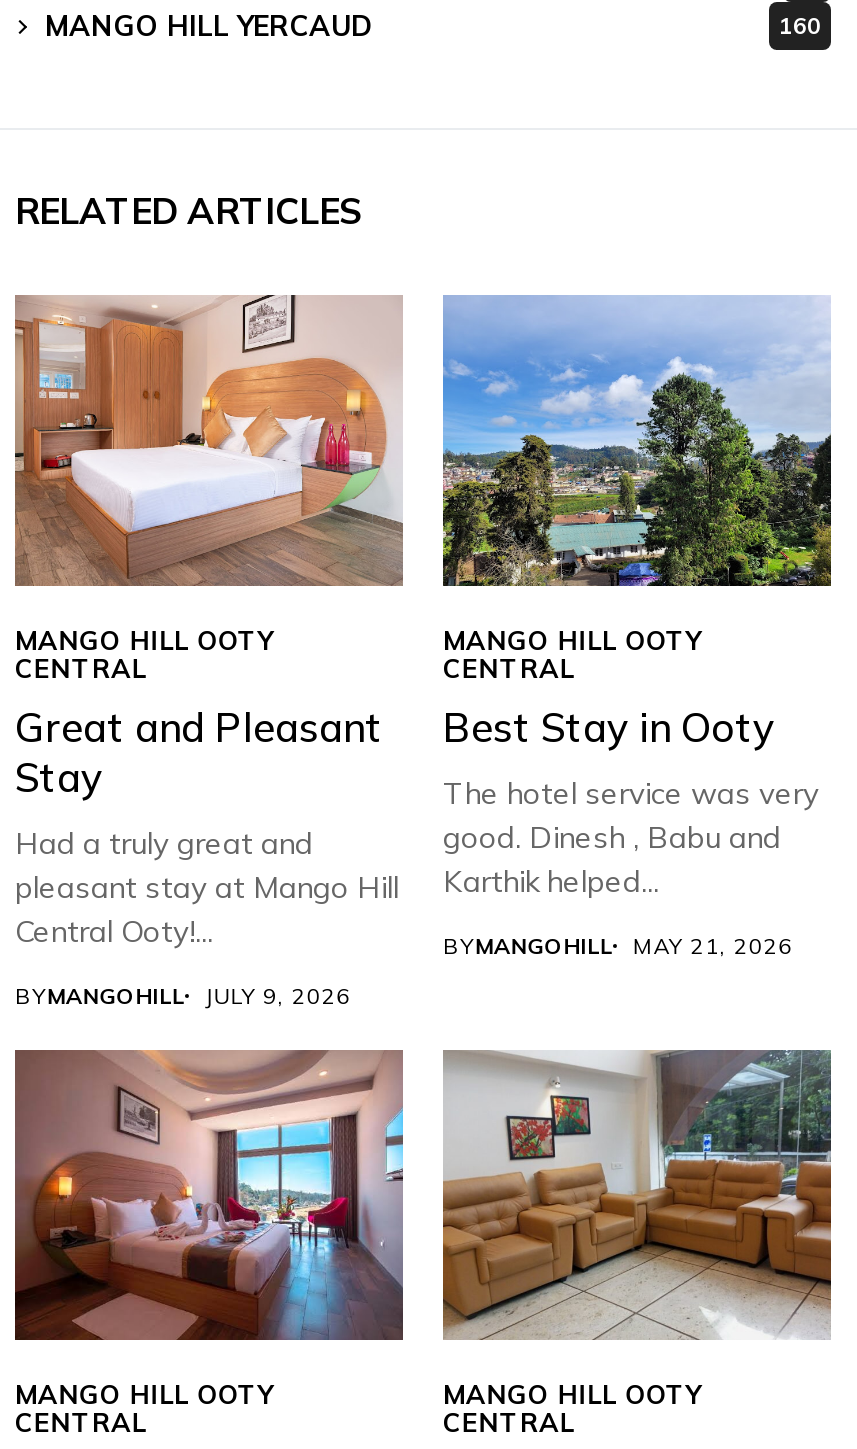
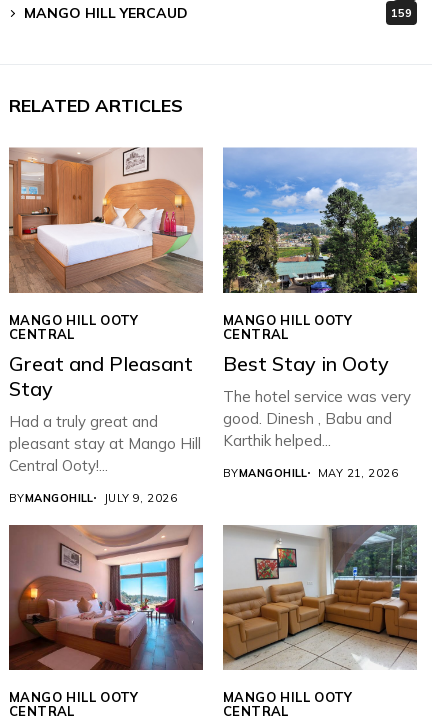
- 160
+ 159
